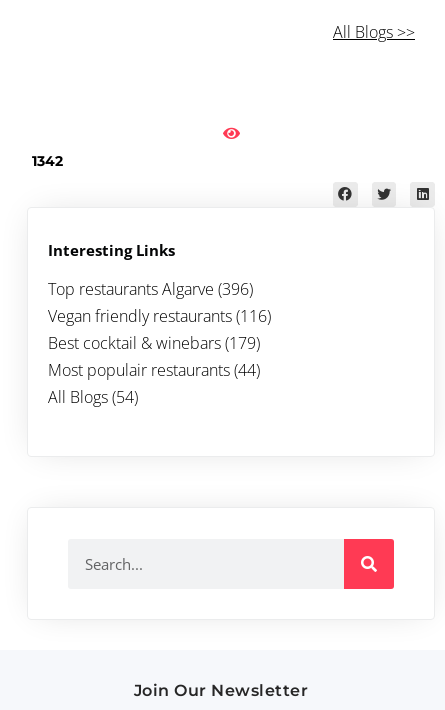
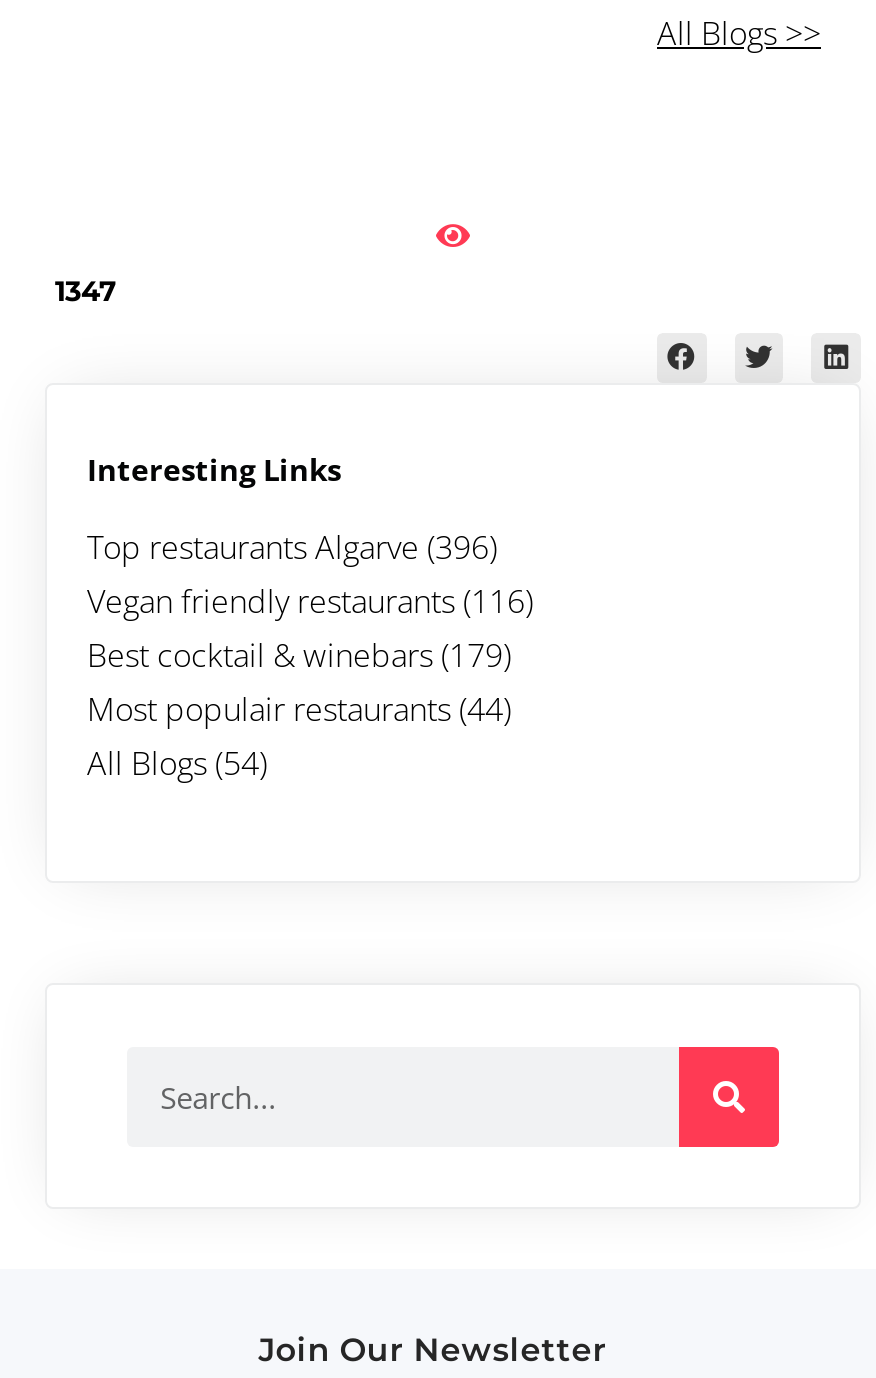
- 1342
+ 1347
